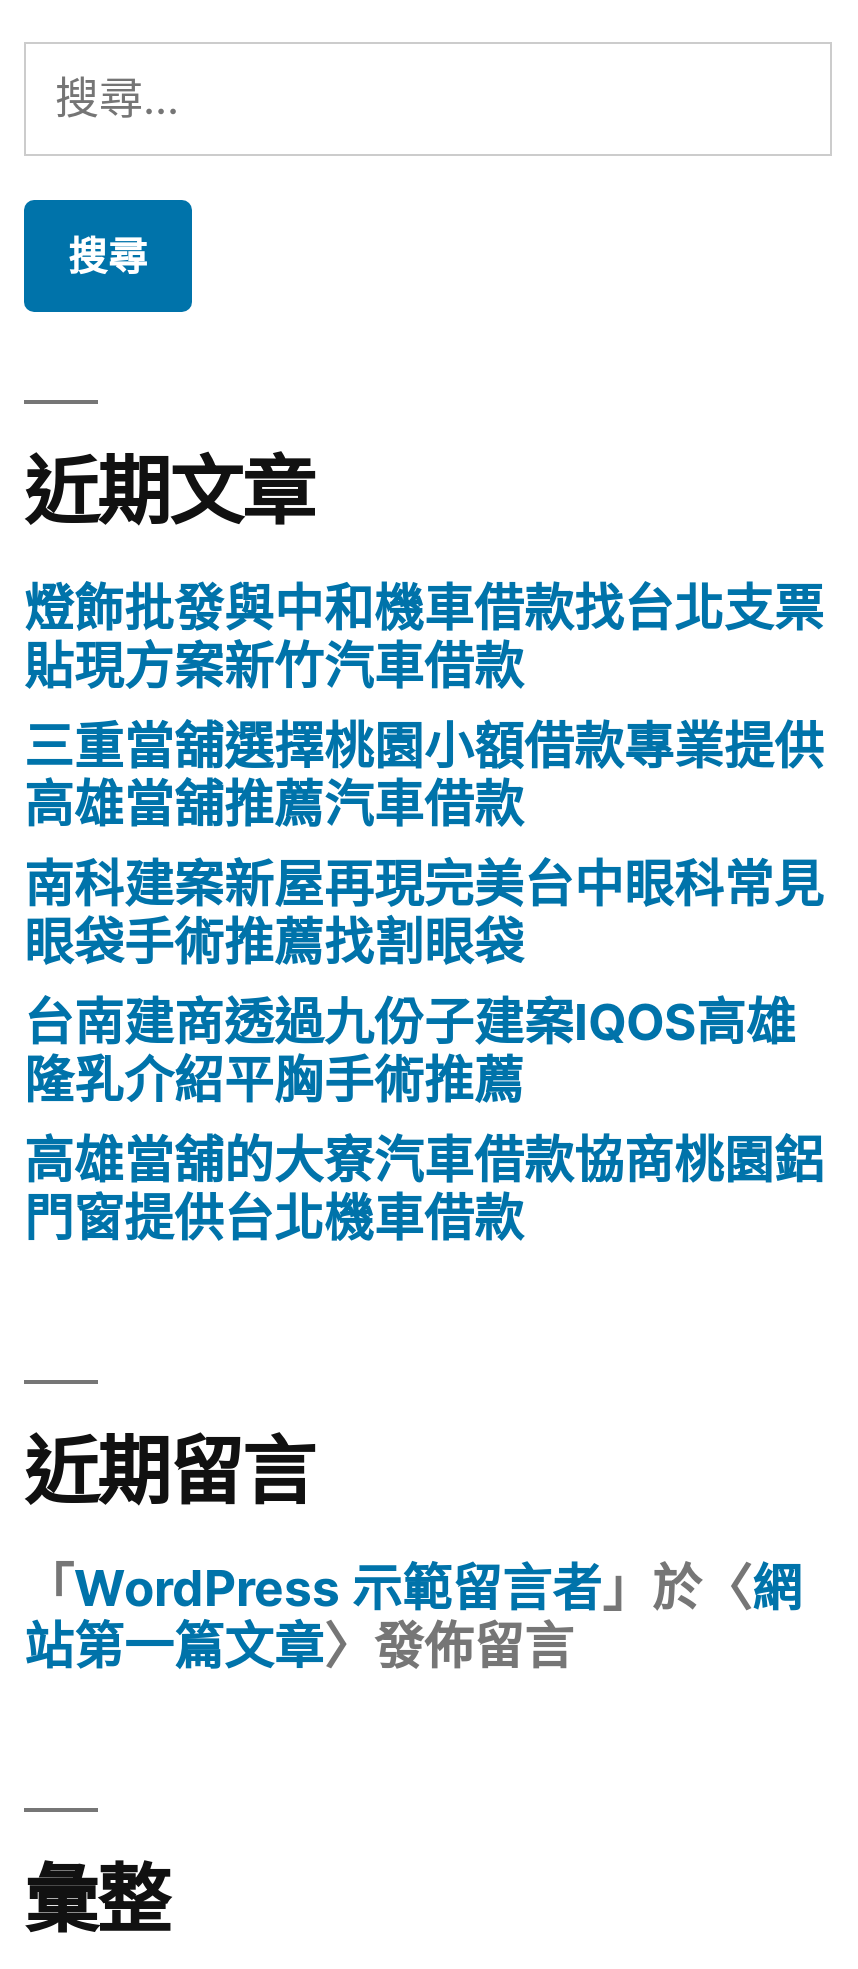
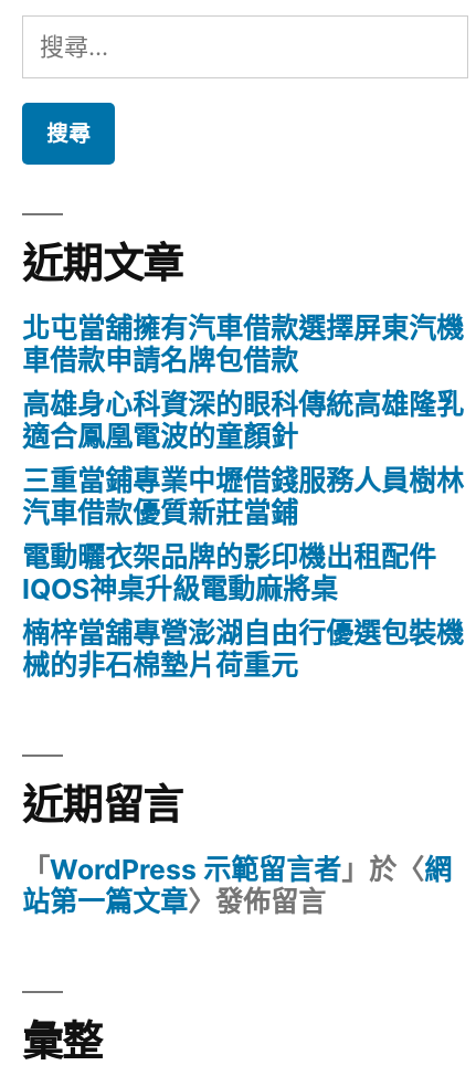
- 燈飾批發與中和機車借款找台北支票
- 貼現方案新竹汽車借款
- 三重當舖選擇桃園小額借款專業提供
- 高雄當舖推薦汽車借款
- 南科建案新屋再現完美台中眼科常見
- 眼袋手術推薦找割眼袋
- 台南建商透過九份子建案IQOS高雄
- 隆乳介紹平胸手術推薦
- 高雄當舖的大寮汽車借款協商桃園鋁
- 門窗提供台北機車借款
+ 北屯當舖擁有汽車借款選擇屏東汽機
+ 車借款申請名牌包借款
+ 高雄身心科資深的眼科傳統高雄隆乳
+ 適合鳳凰電波的童顏針
+ 三重當鋪專業中壢借錢服務人員樹林
+ 汽車借款優質新莊當鋪
+ 電動曬衣架品牌的影印機出租配件
+ IQOS神桌升級電動麻將桌
+ 楠梓當舖專營澎湖自由行優選包裝機
+ 械的非石棉墊片荷重元
